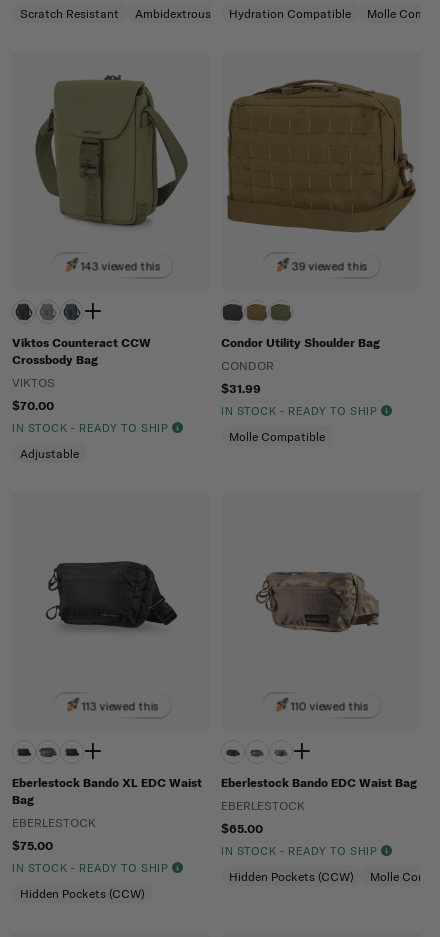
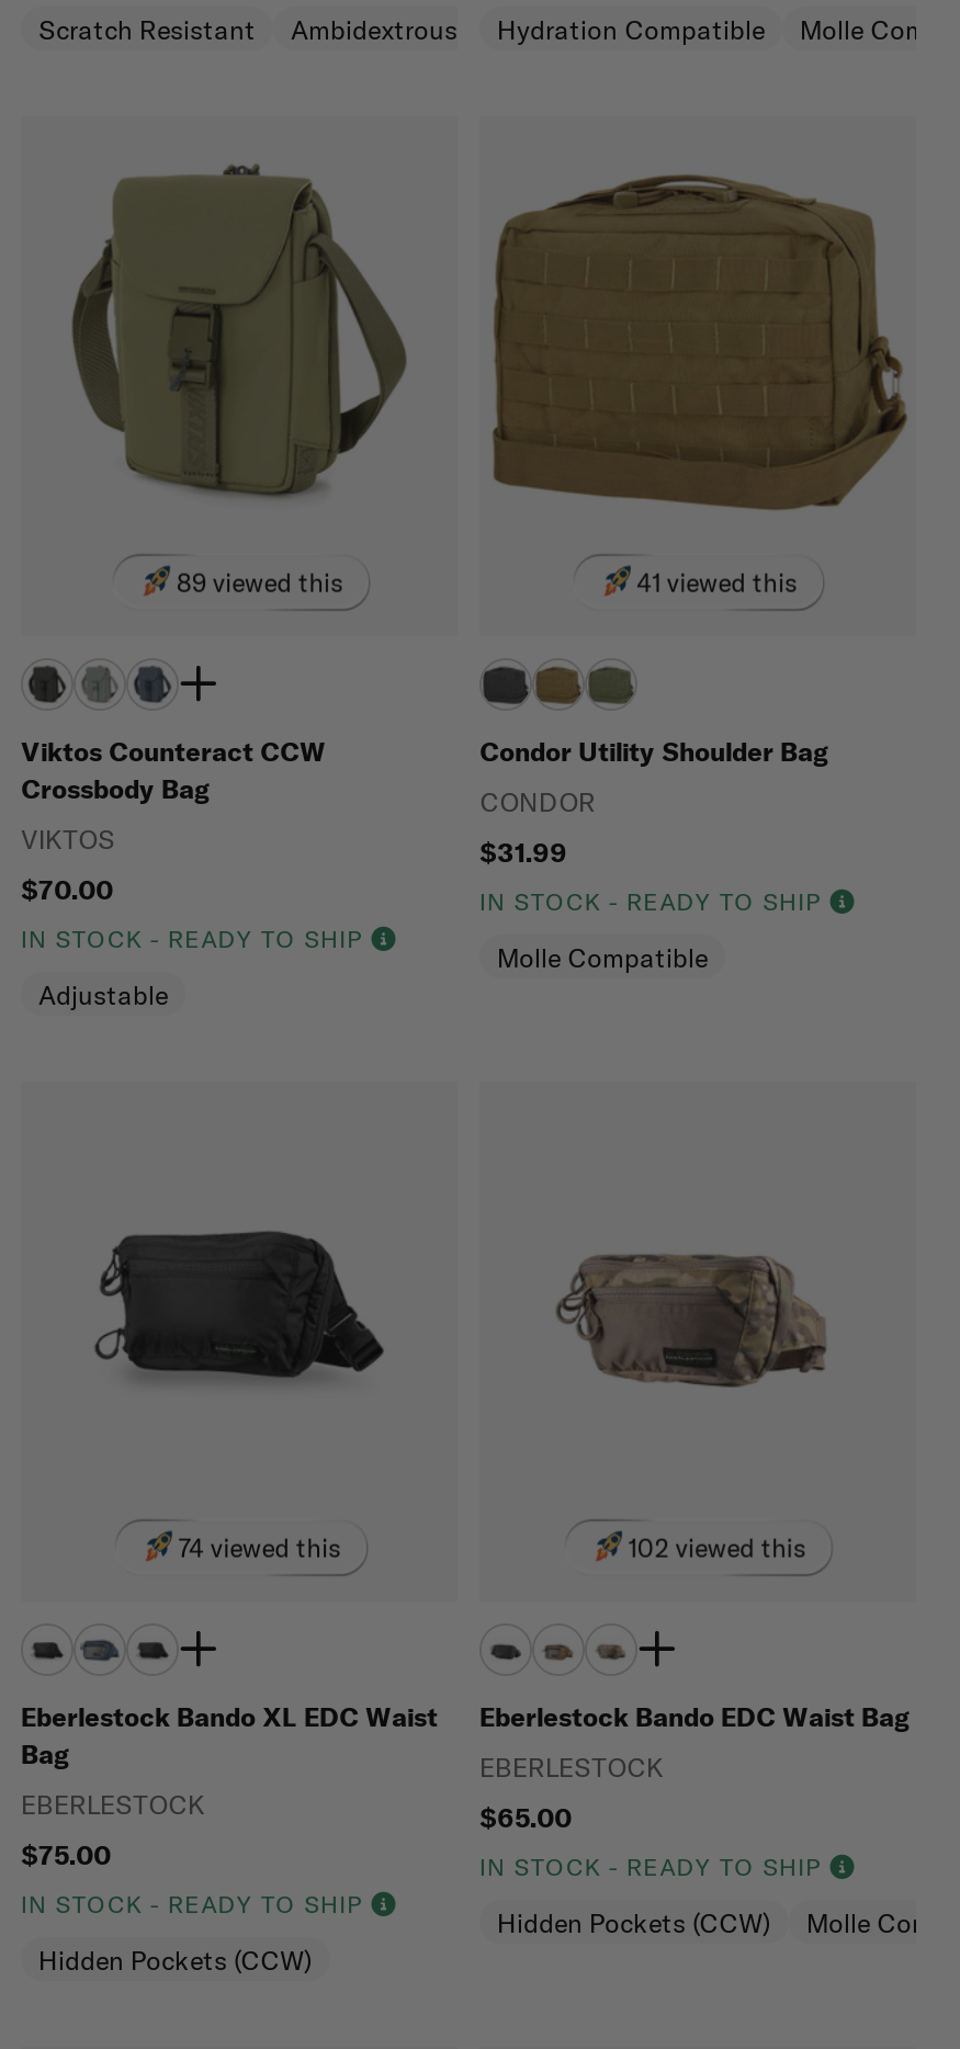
- 143 viewed this
+ 89 viewed this

- 39 viewed this
+ 41 viewed this

- 113 viewed this
+ 74 viewed this

- 110 viewed this
+ 102 viewed this
